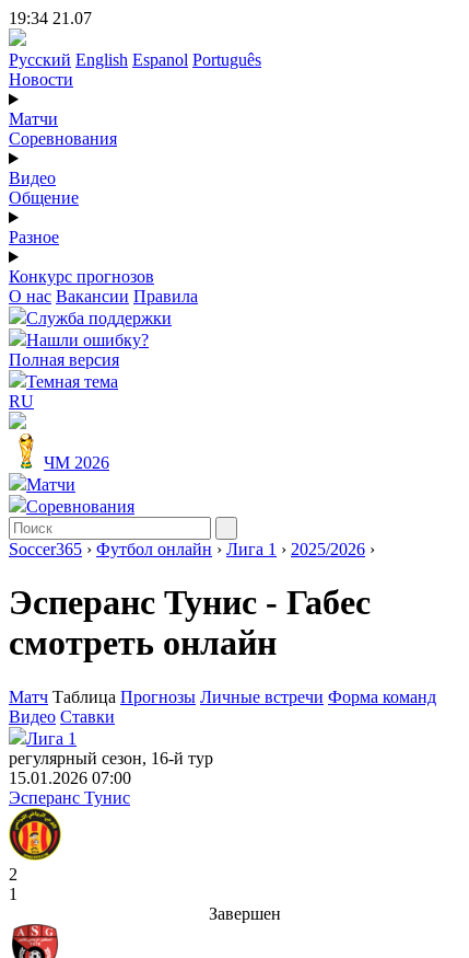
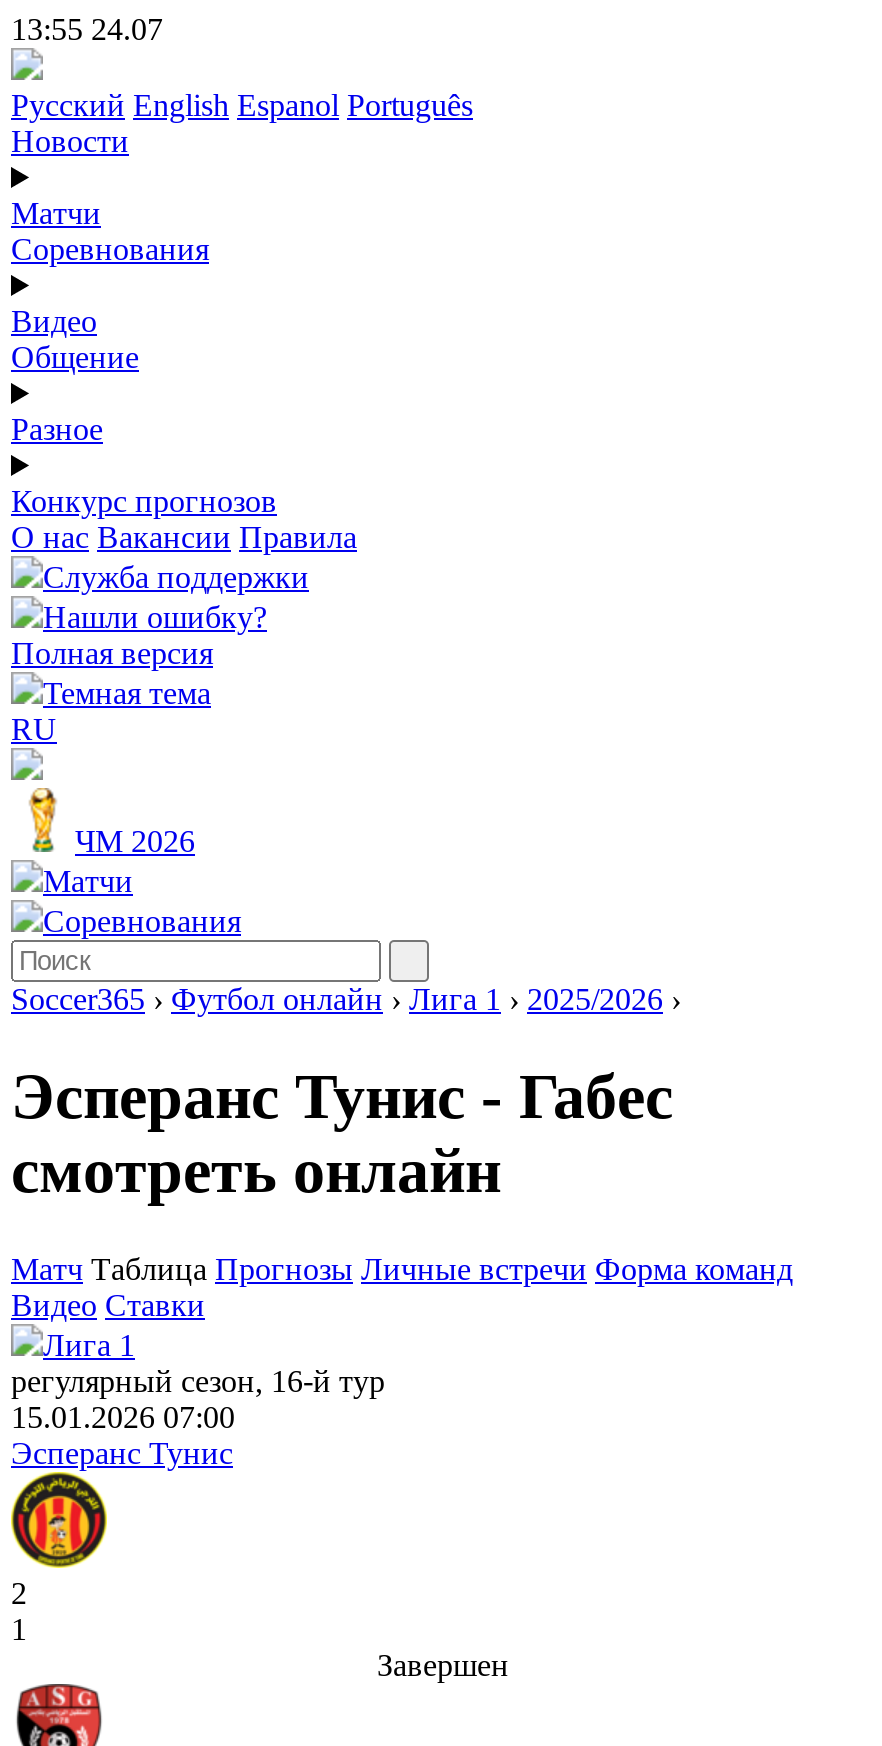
- 19:34 21.07
+ 13:55 24.07
